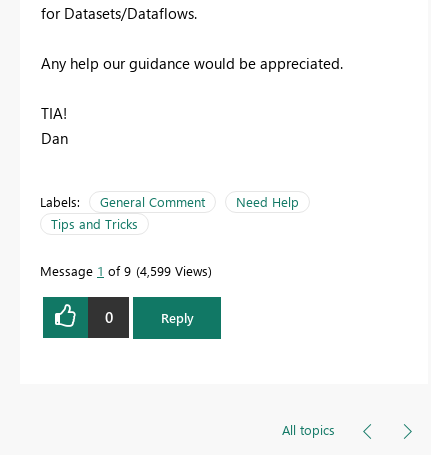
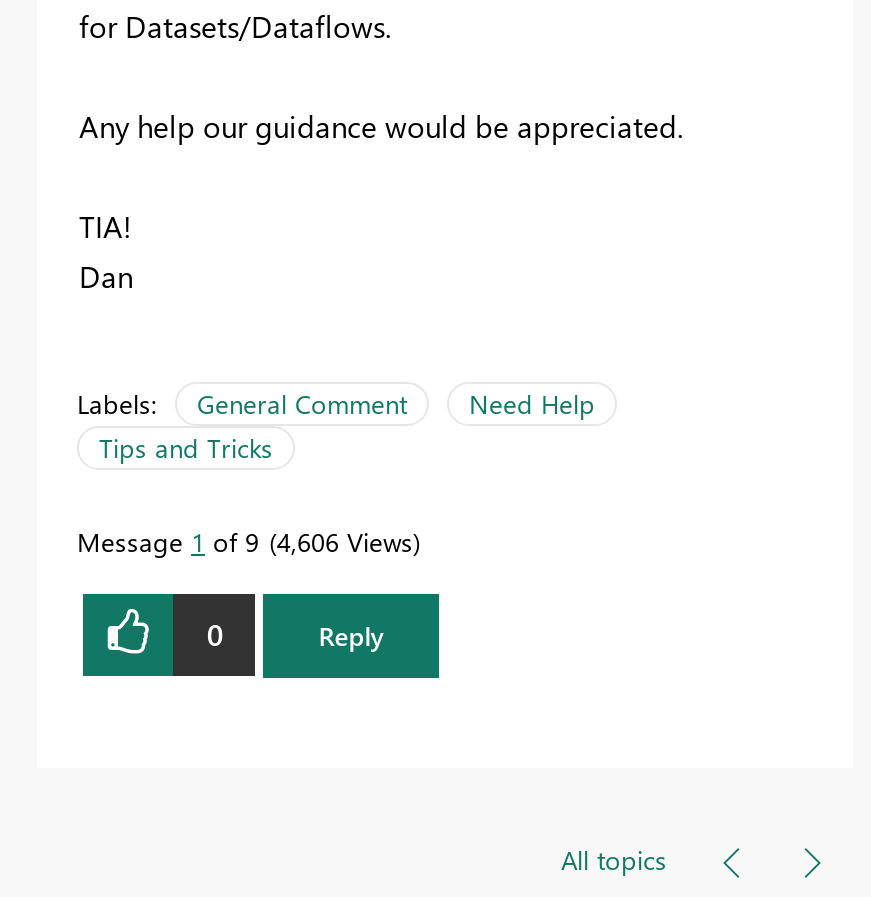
- Message 1 of 9 4,599 Views
+ Message 1 of 9 4,606 Views
